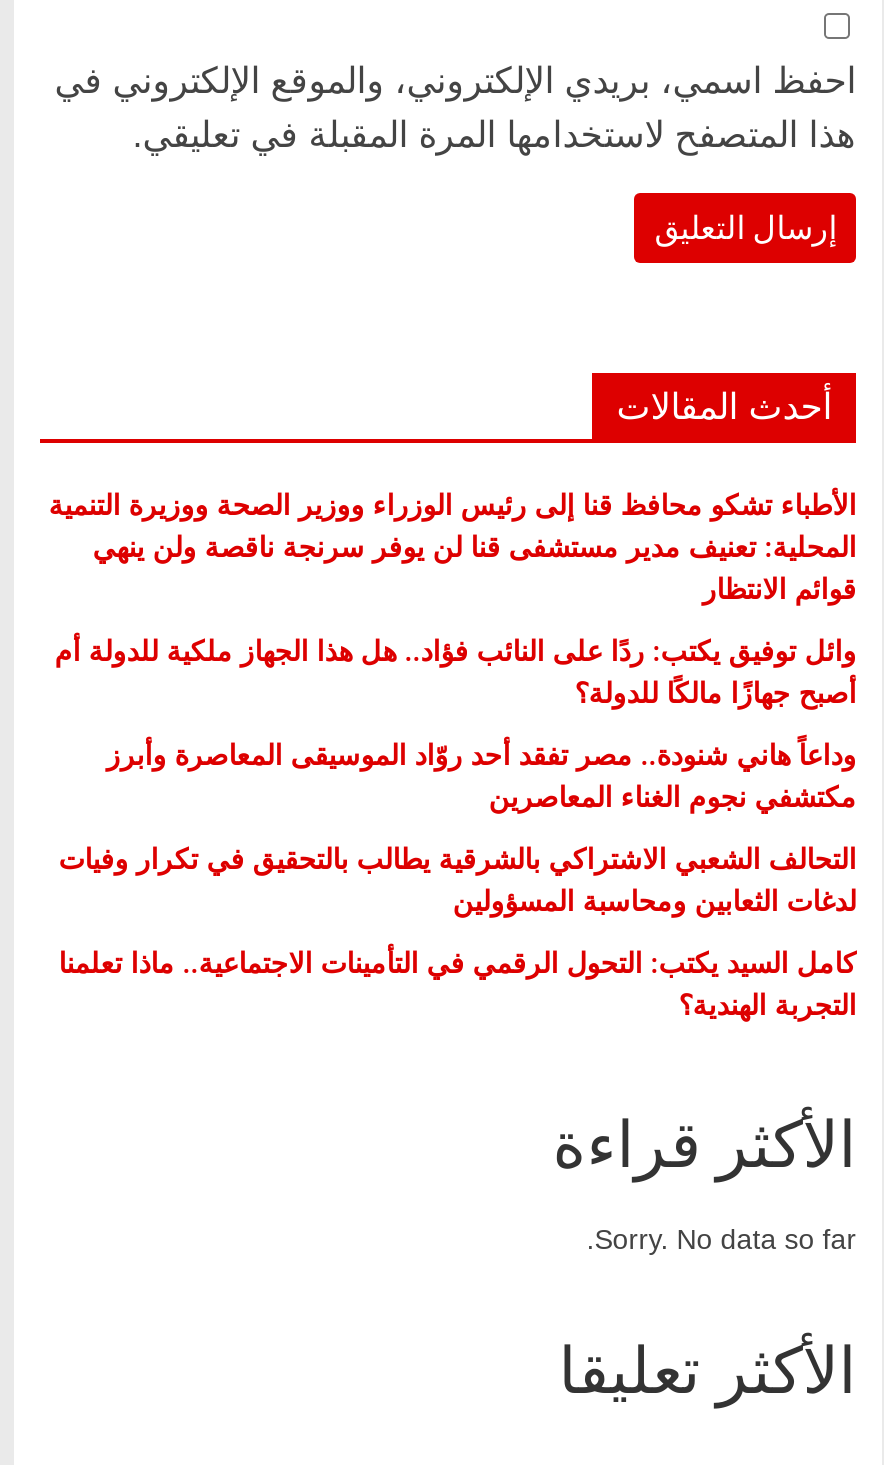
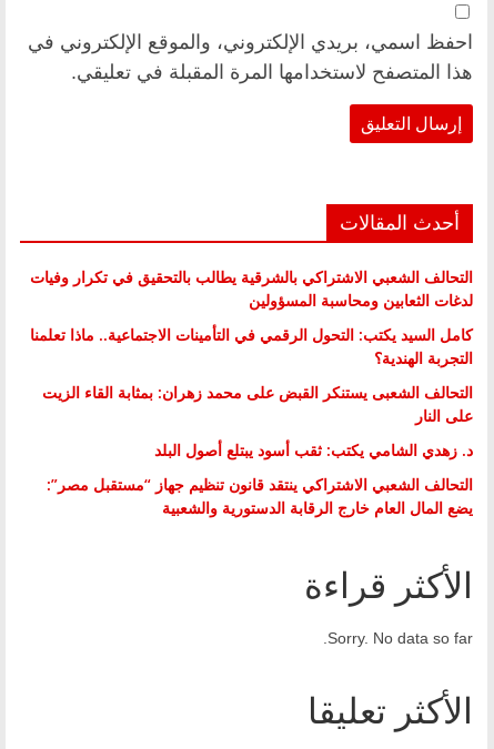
- الأطباء تشكو محافظ قنا إلى رئيس الوزراء ووزير الصحة ووزيرة التنمية
- المحلية: تعنيف مدير مستشفى قنا لن يوفر سرنجة ناقصة ولن ينهي
- قوائم الانتظار
- وائل توفيق يكتب: ردًا على النائب فؤاد.. هل هذا الجهاز ملكية للدولة أم
- أصبح جهازًا مالكًا للدولة؟
- وداعاً هاني شنودة.. مصر تفقد أحد روّاد الموسيقى المعاصرة وأبرز
- مكتشفي نجوم الغناء المعاصرين

moved up: التحالف الشعبي الاشتراكي بالشرقية يطالب بالتحقيق في تكرار وفيات | لدغات الثعابين ومحاسبة المسؤولين | كامل السيد يكتب: التحول الرقمي في التأمينات الاجتماعية.. ماذا تعلمنا | التجربة الهندية؟

+ التحالف الشعبى يستنكر القبض على محمد زهران: بمثابة القاء الزيت
+ على النار
+ د. زهدي الشامي يكتب: ثقب أسود يبتلع أصول البلد
+ التحالف الشعبي الاشتراكي ينتقد قانون تنظيم جهاز “مستقبل مصر”:
+ يضع المال العام خارج الرقابة الدستورية والشعبية
